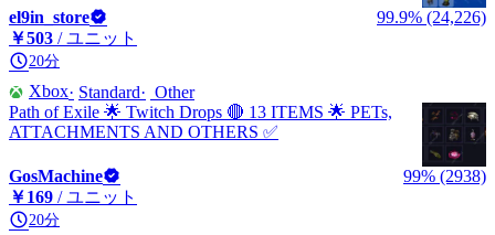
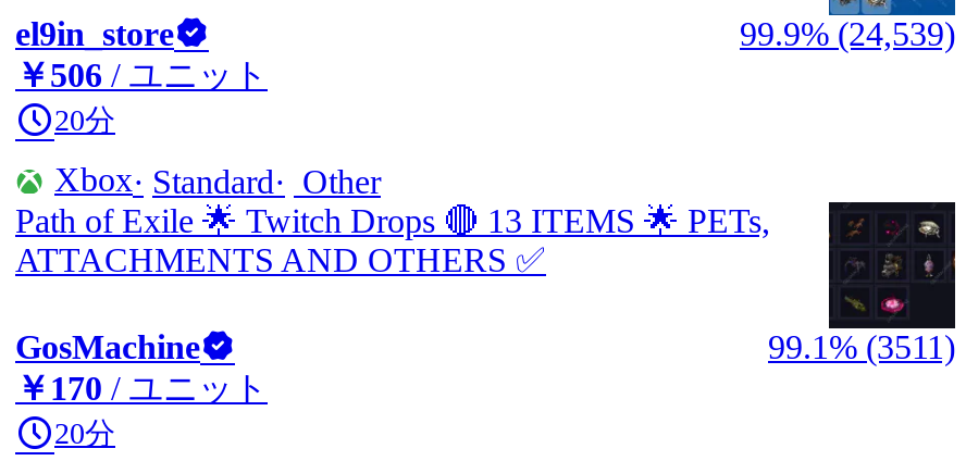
- 99.9% (24,226)
+ 99.9% (24,539)

- ￥503 / ユニット
+ ￥506 / ユニット

- 99% (2938)
+ 99.1% (3511)

- ￥169 / ユニット
+ ￥170 / ユニット
